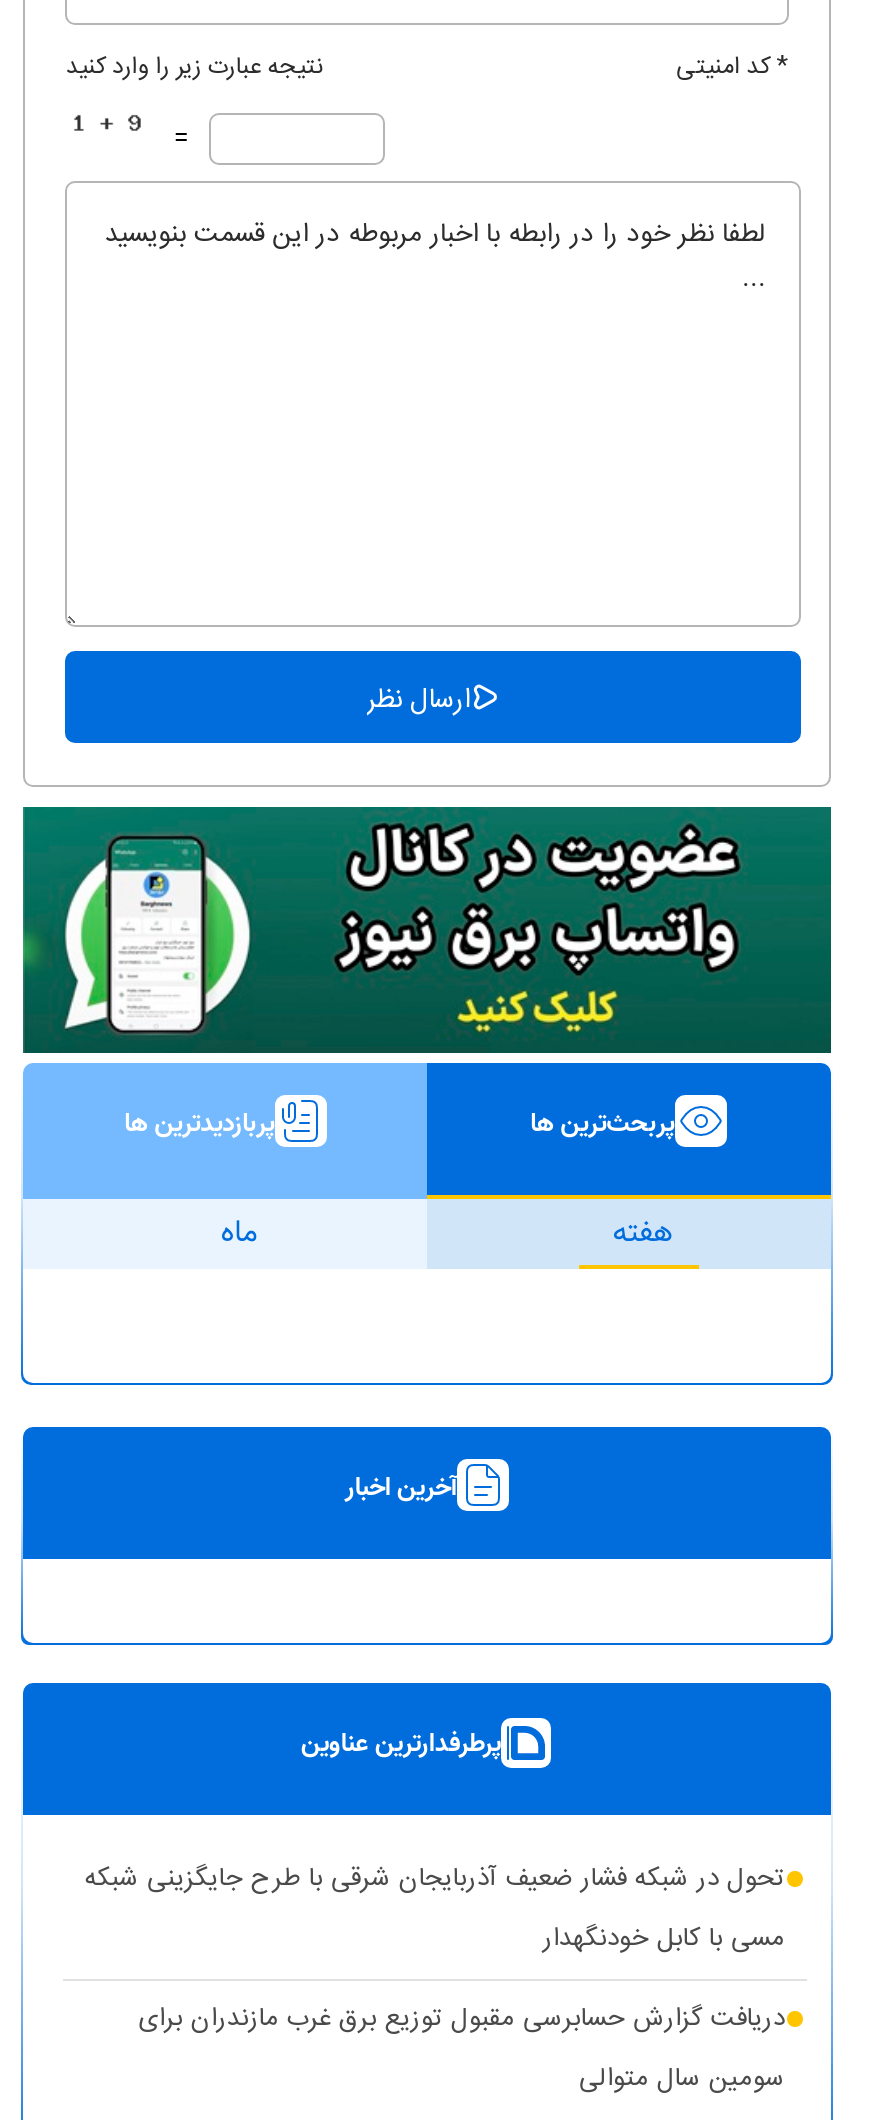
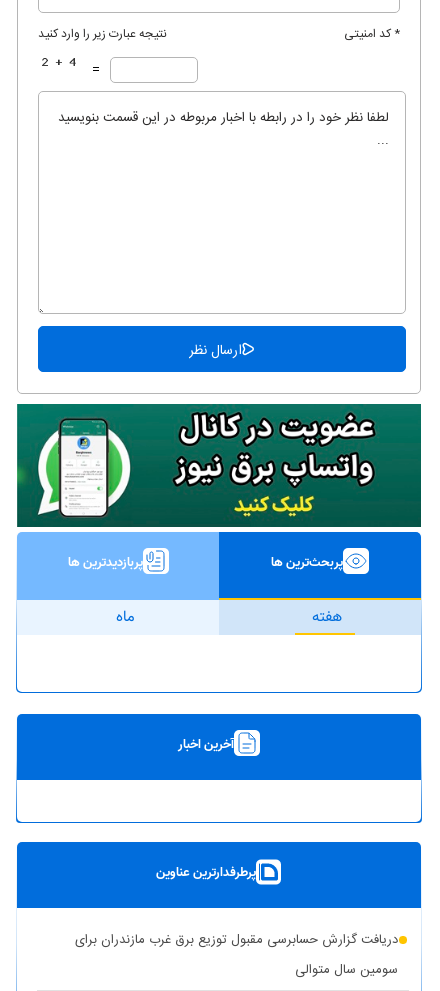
- تحول در شبکه فشار ضعیف آذربایجان شرقی با طرح جایگزینی شبکه
- مسی با کابل خودنگهدار
